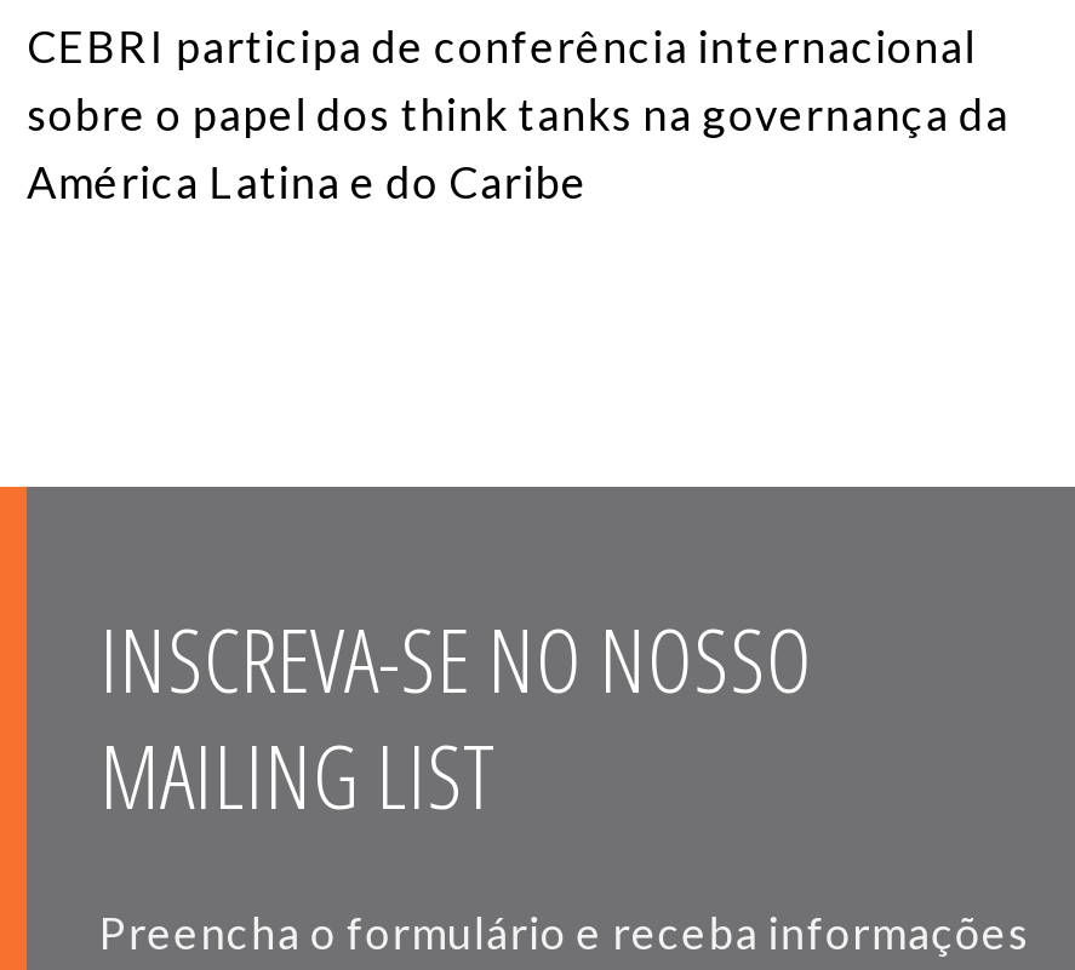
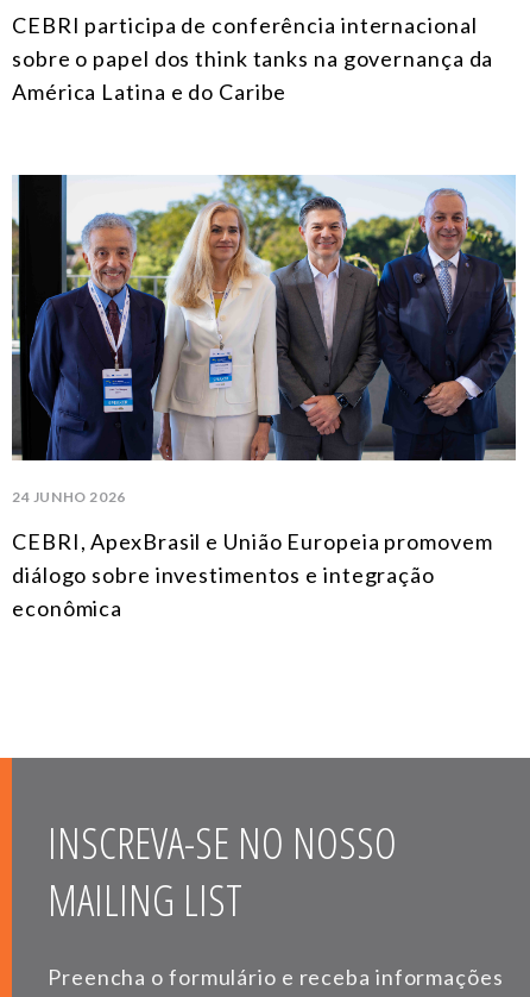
+ [image]
+ 24 JUNHO 2026
+ CEBRI, ApexBrasil e União Europeia promovem
+ diálogo sobre investimentos e integração
+ econômica
